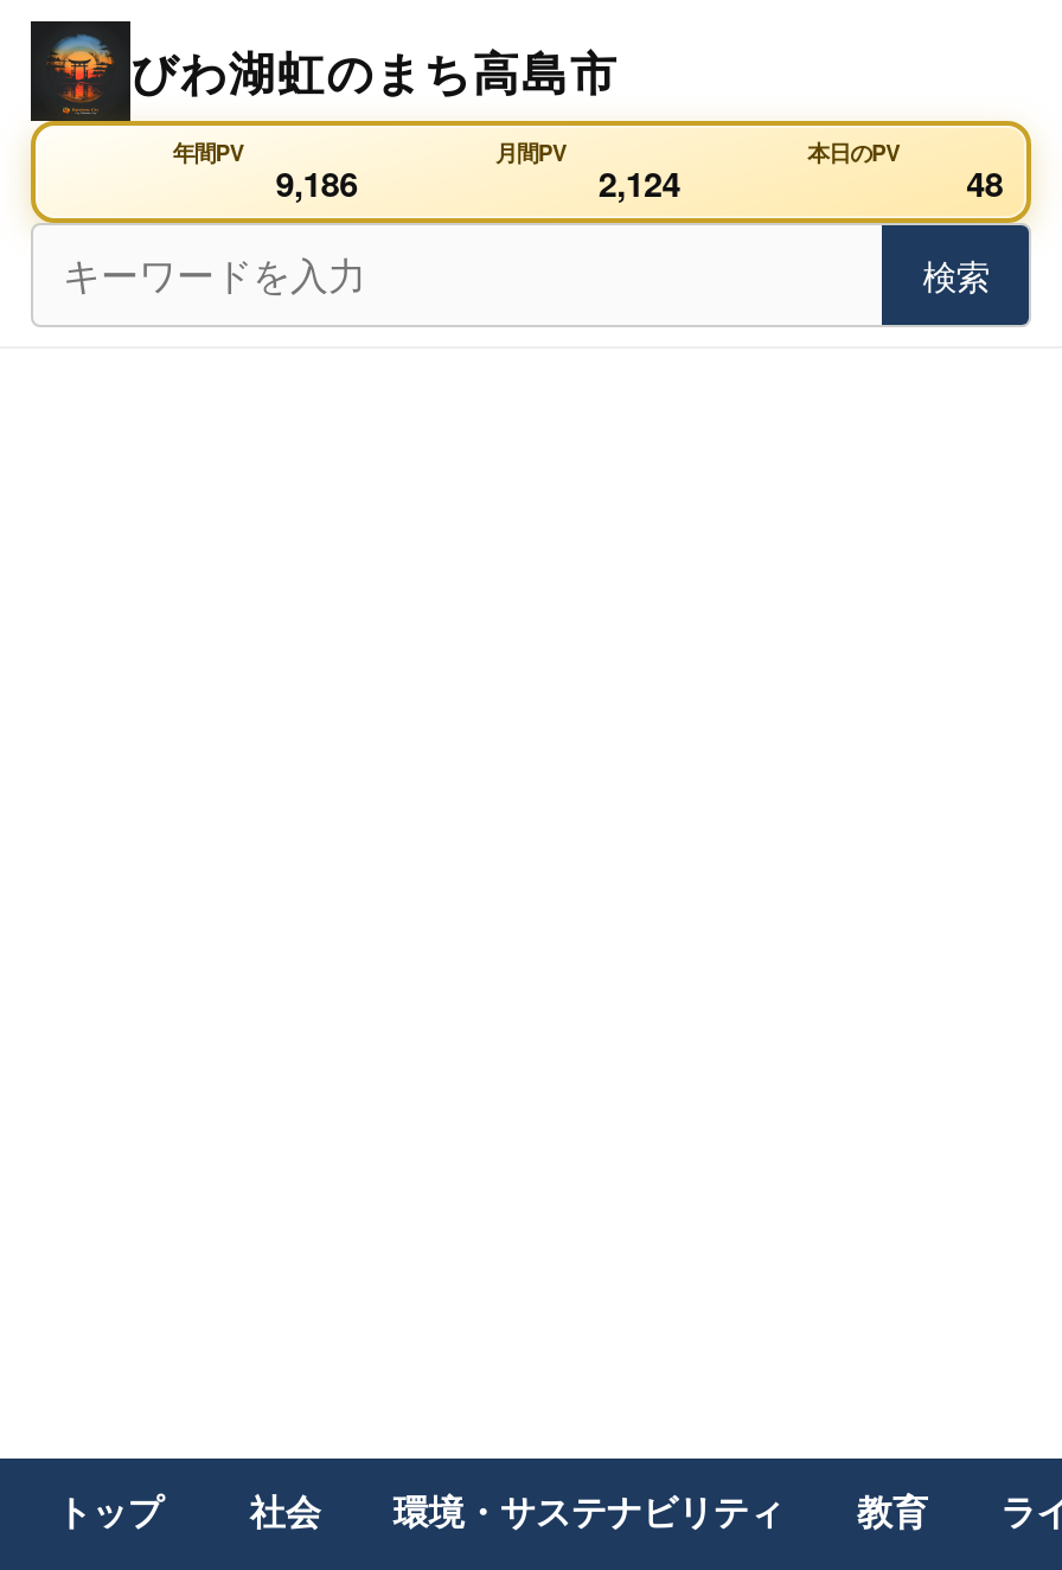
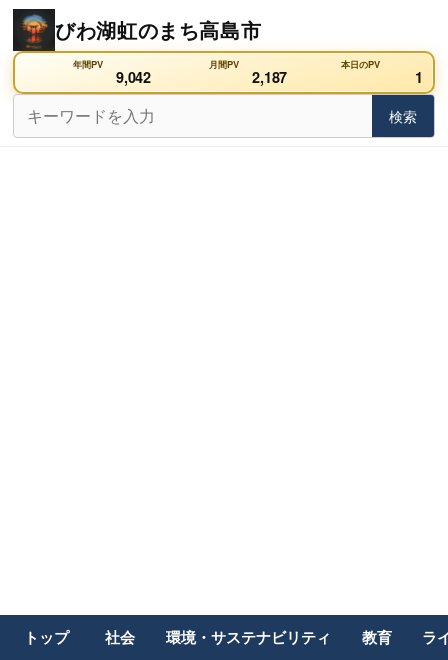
- 9,186
+ 9,042

- 2,124
+ 2,187

- 48
+ 1
